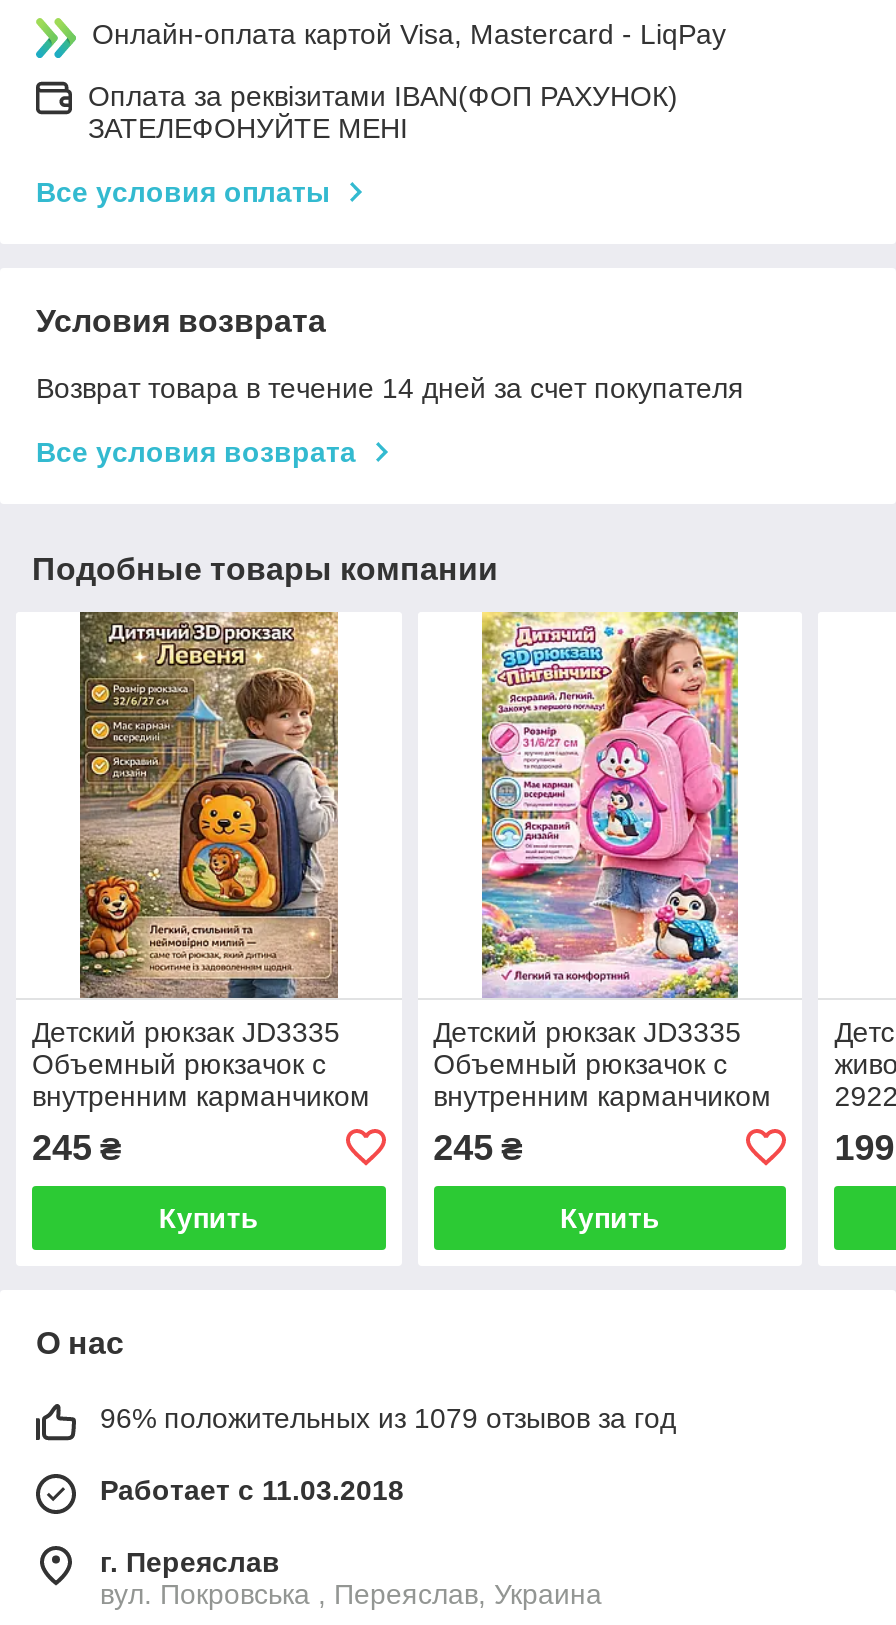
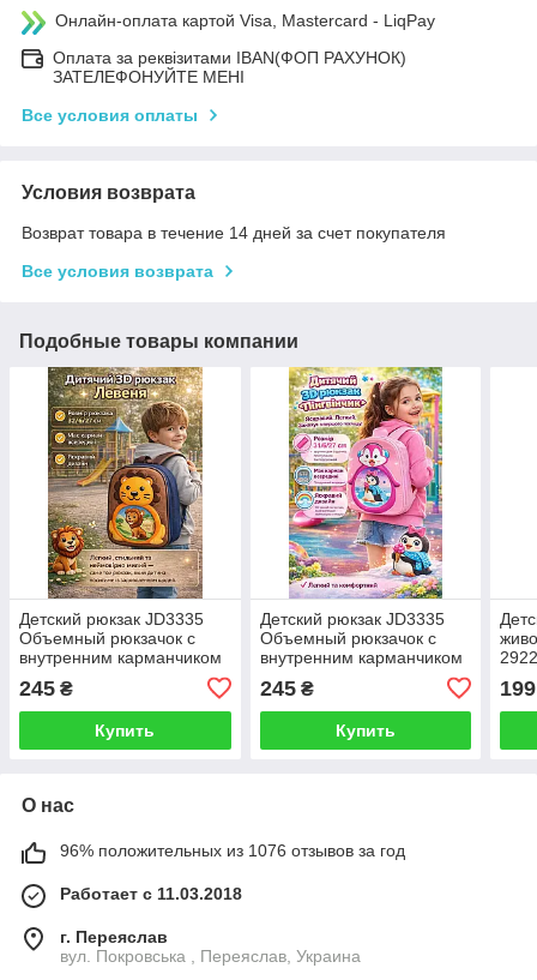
- 96% положительных из 1079 отзывов за год
+ 96% положительных из 1076 отзывов за год
